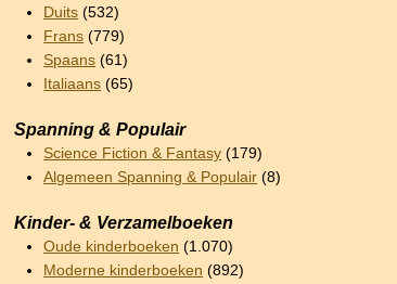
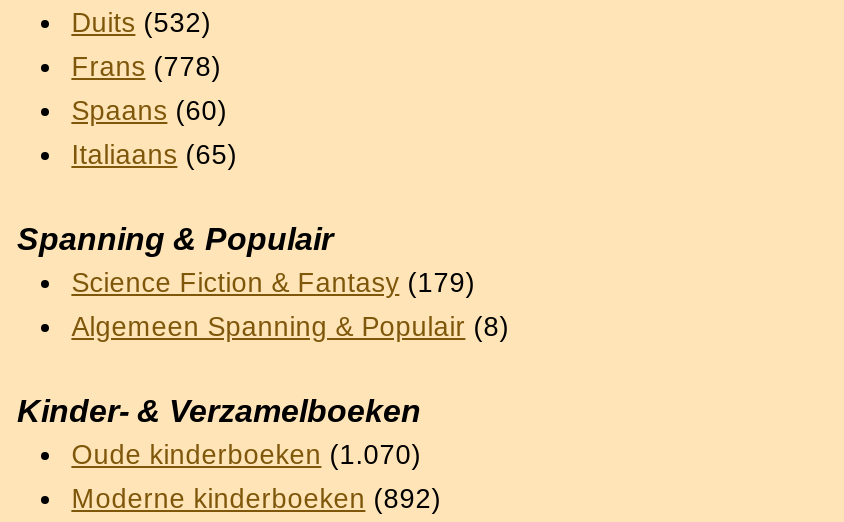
- Frans (779)
+ Frans (778)

- Spaans (61)
+ Spaans (60)
